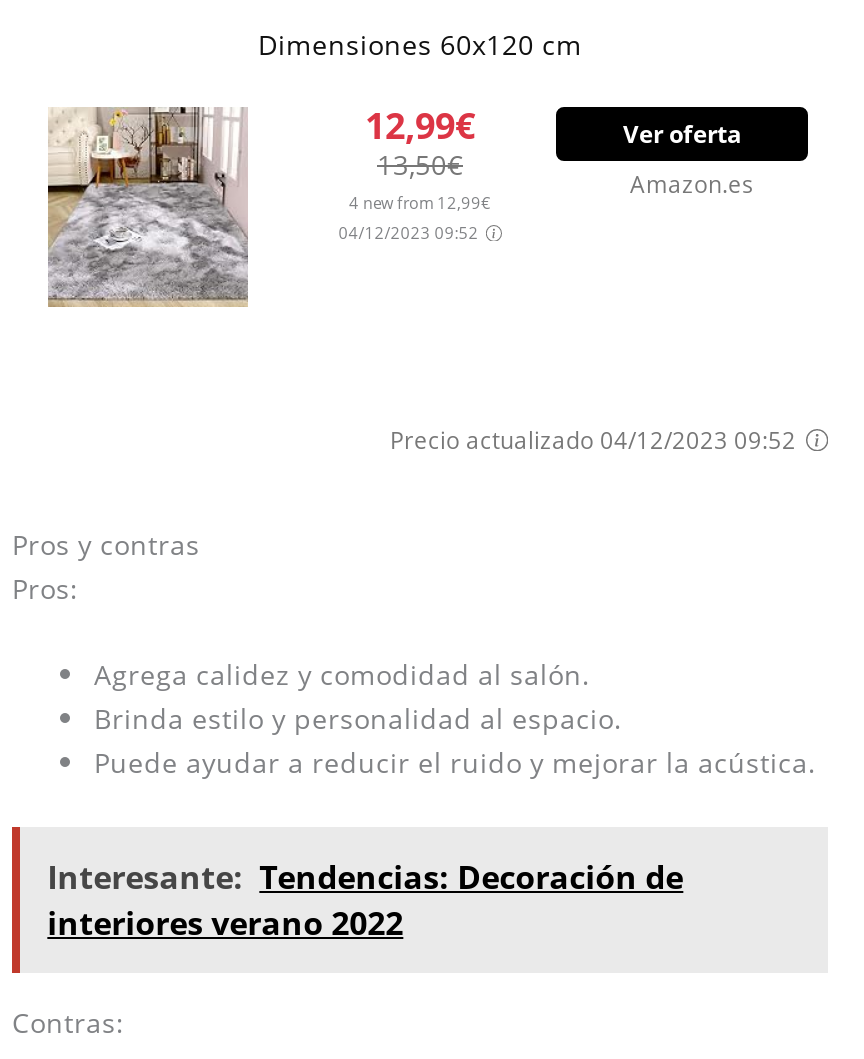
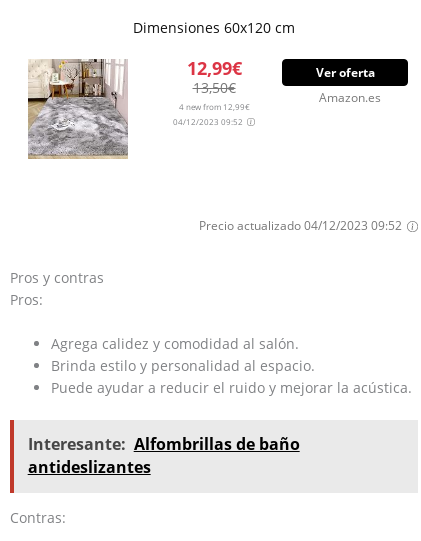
- Interesante: Tendencias: Decoración de
- interiores verano 2022
+ Interesante: Alfombrillas de baño
+ antideslizantes
